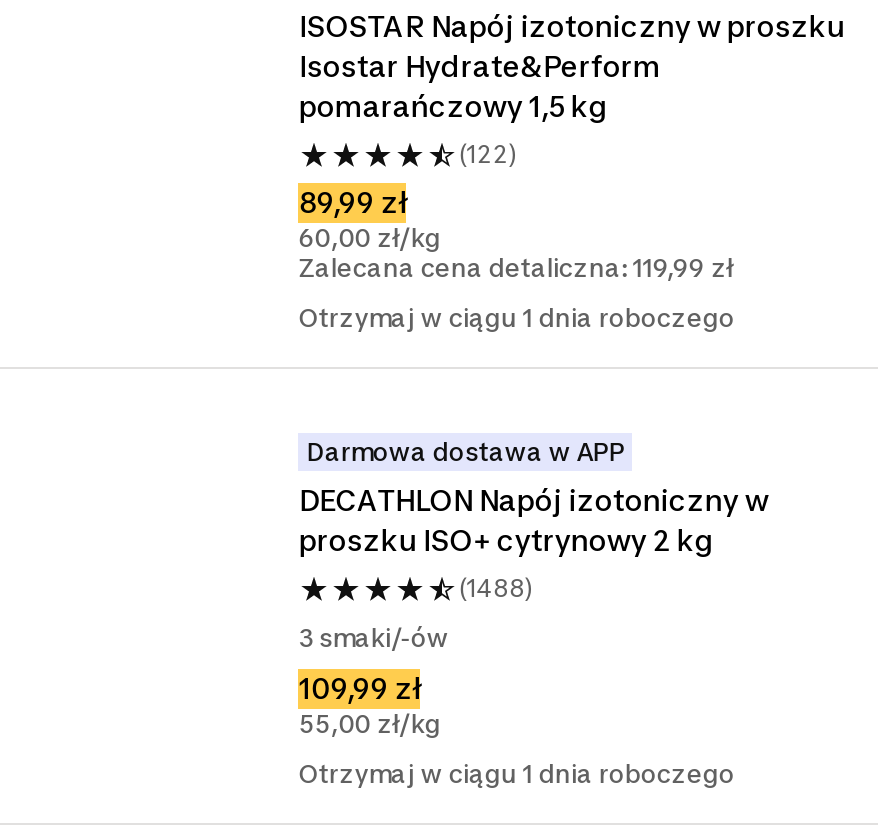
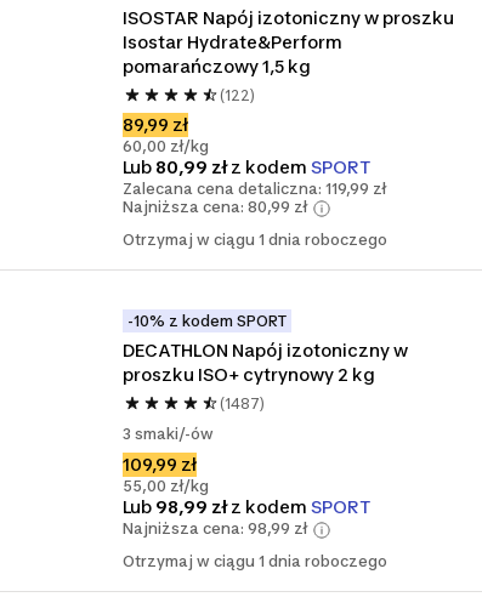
+ Lub 80,99 zł z kodem SPORT

+ Najniższa cena: 80,99 zł

- Darmowa dostawa w APP
+ -10% z kodem SPORT

- (1488)
+ (1487)

+ Lub 98,99 zł z kodem SPORT
+ Najniższa cena: 98,99 zł
